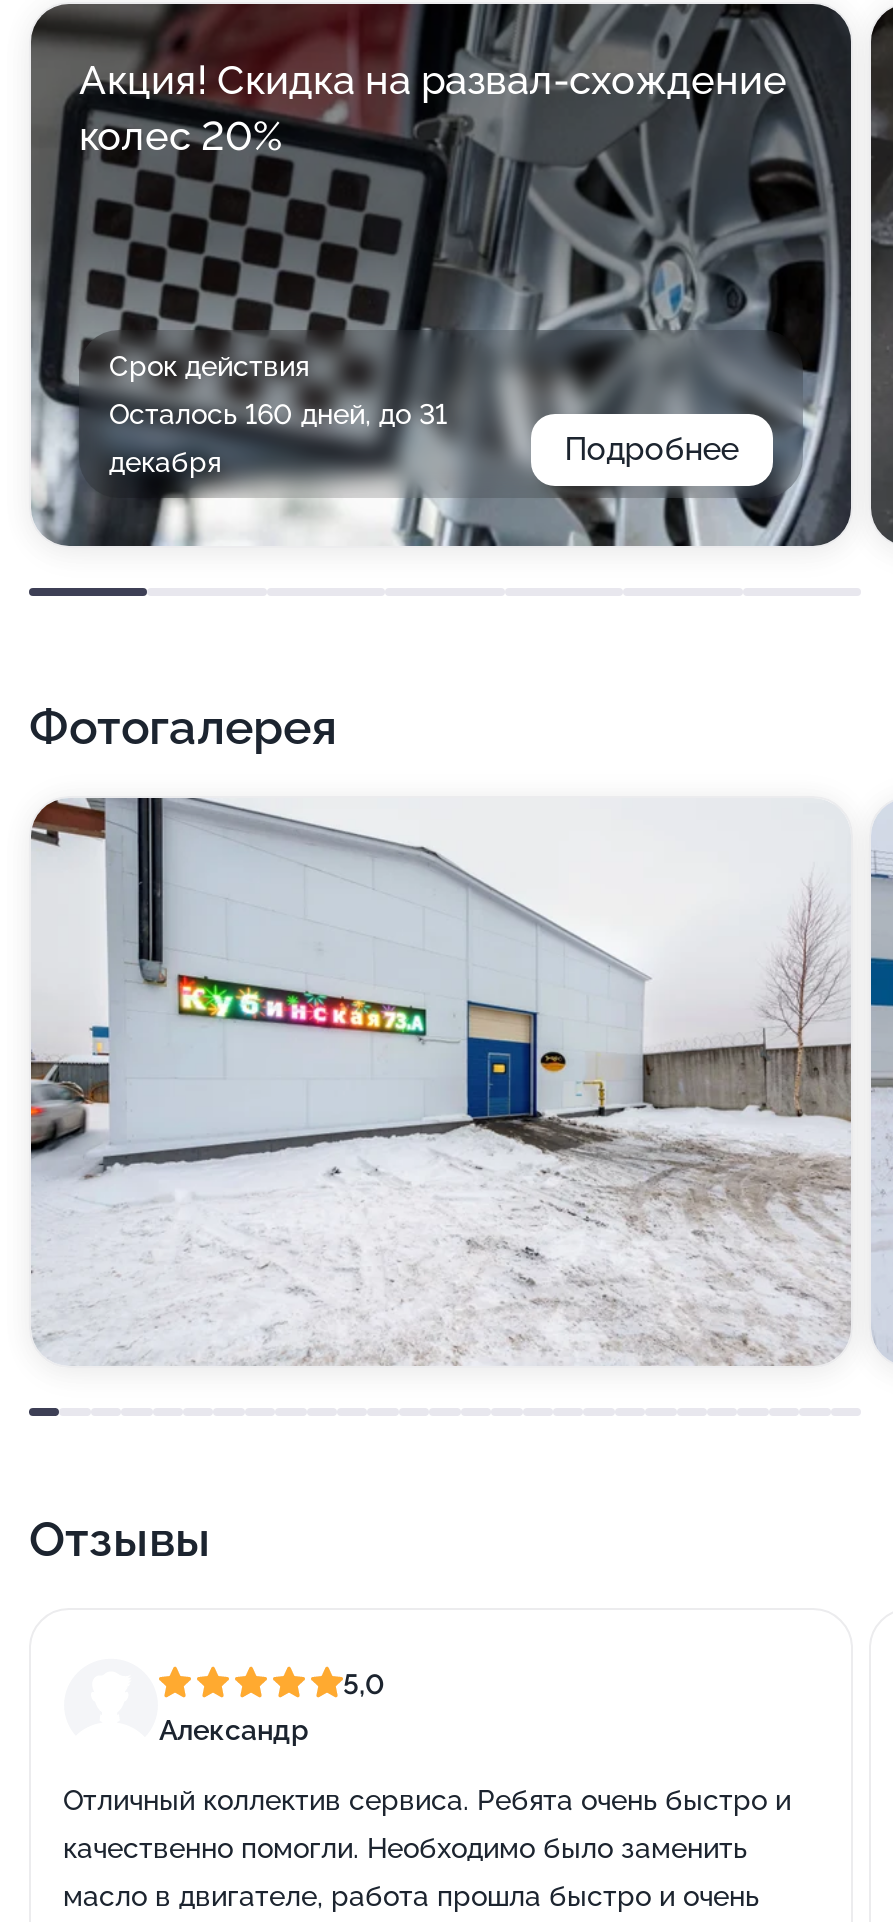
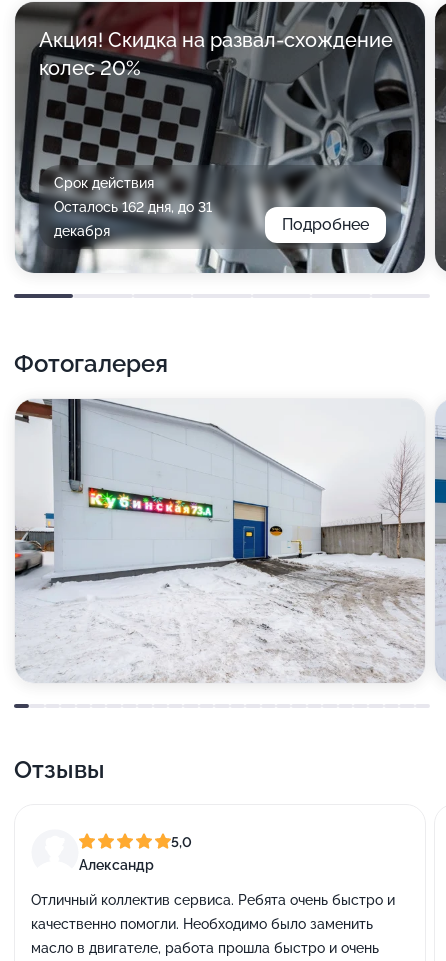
- Осталось 160 дней, до 31
+ Осталось 162 дня, до 31
